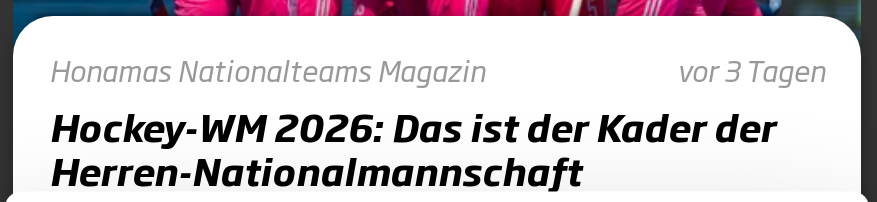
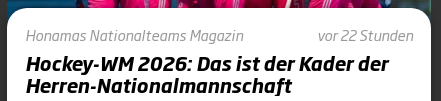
- vor 3 Tagen
+ vor 22 Stunden
